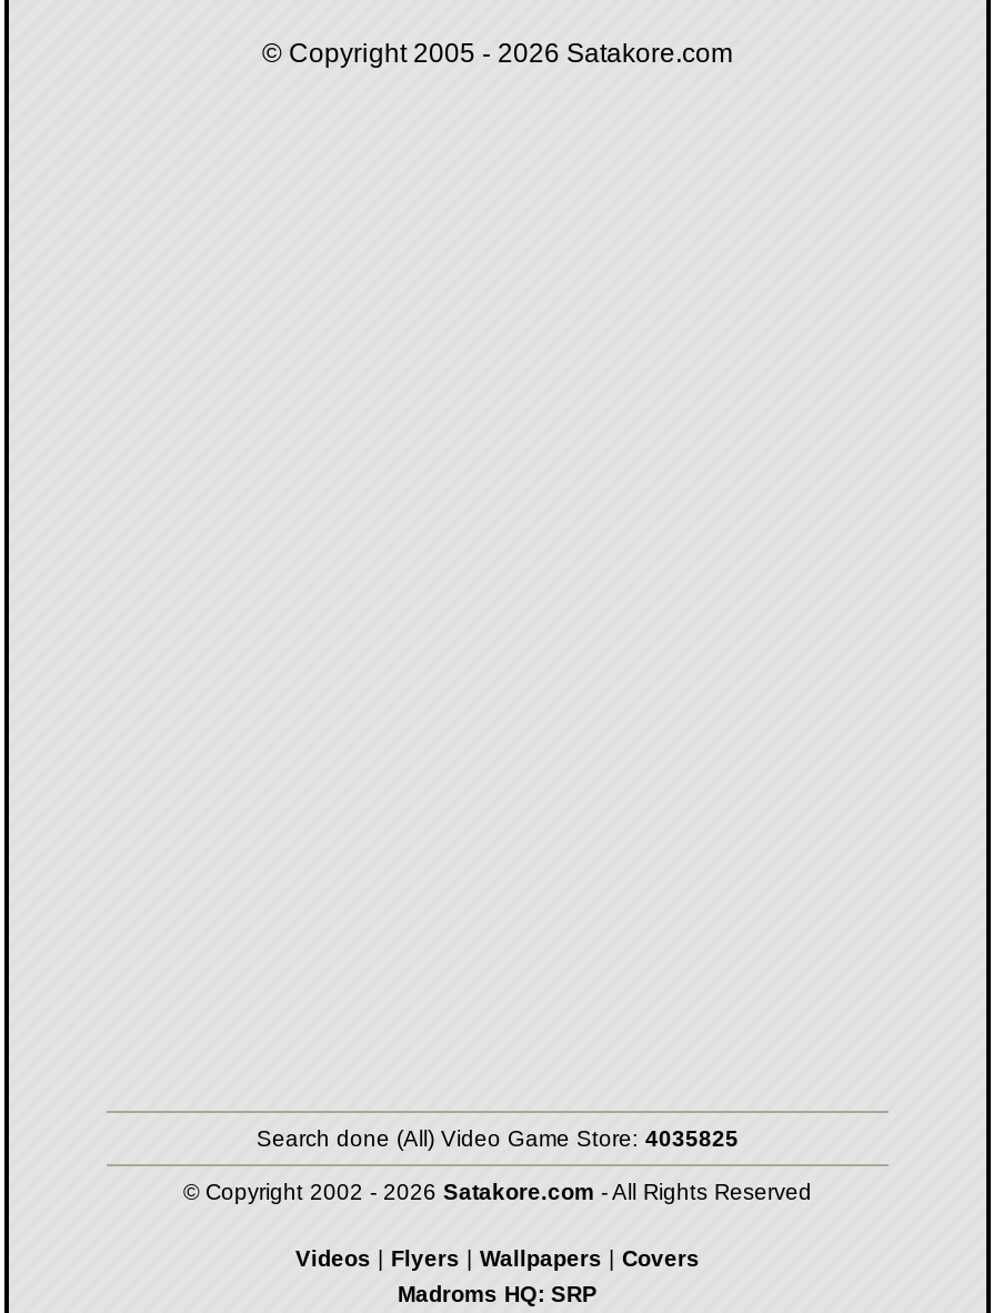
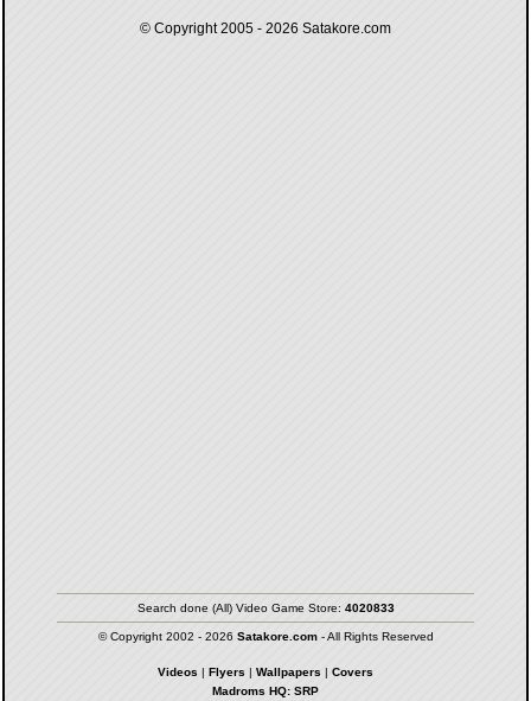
- Search done (All) Video Game Store: 4035825
+ Search done (All) Video Game Store: 4020833
